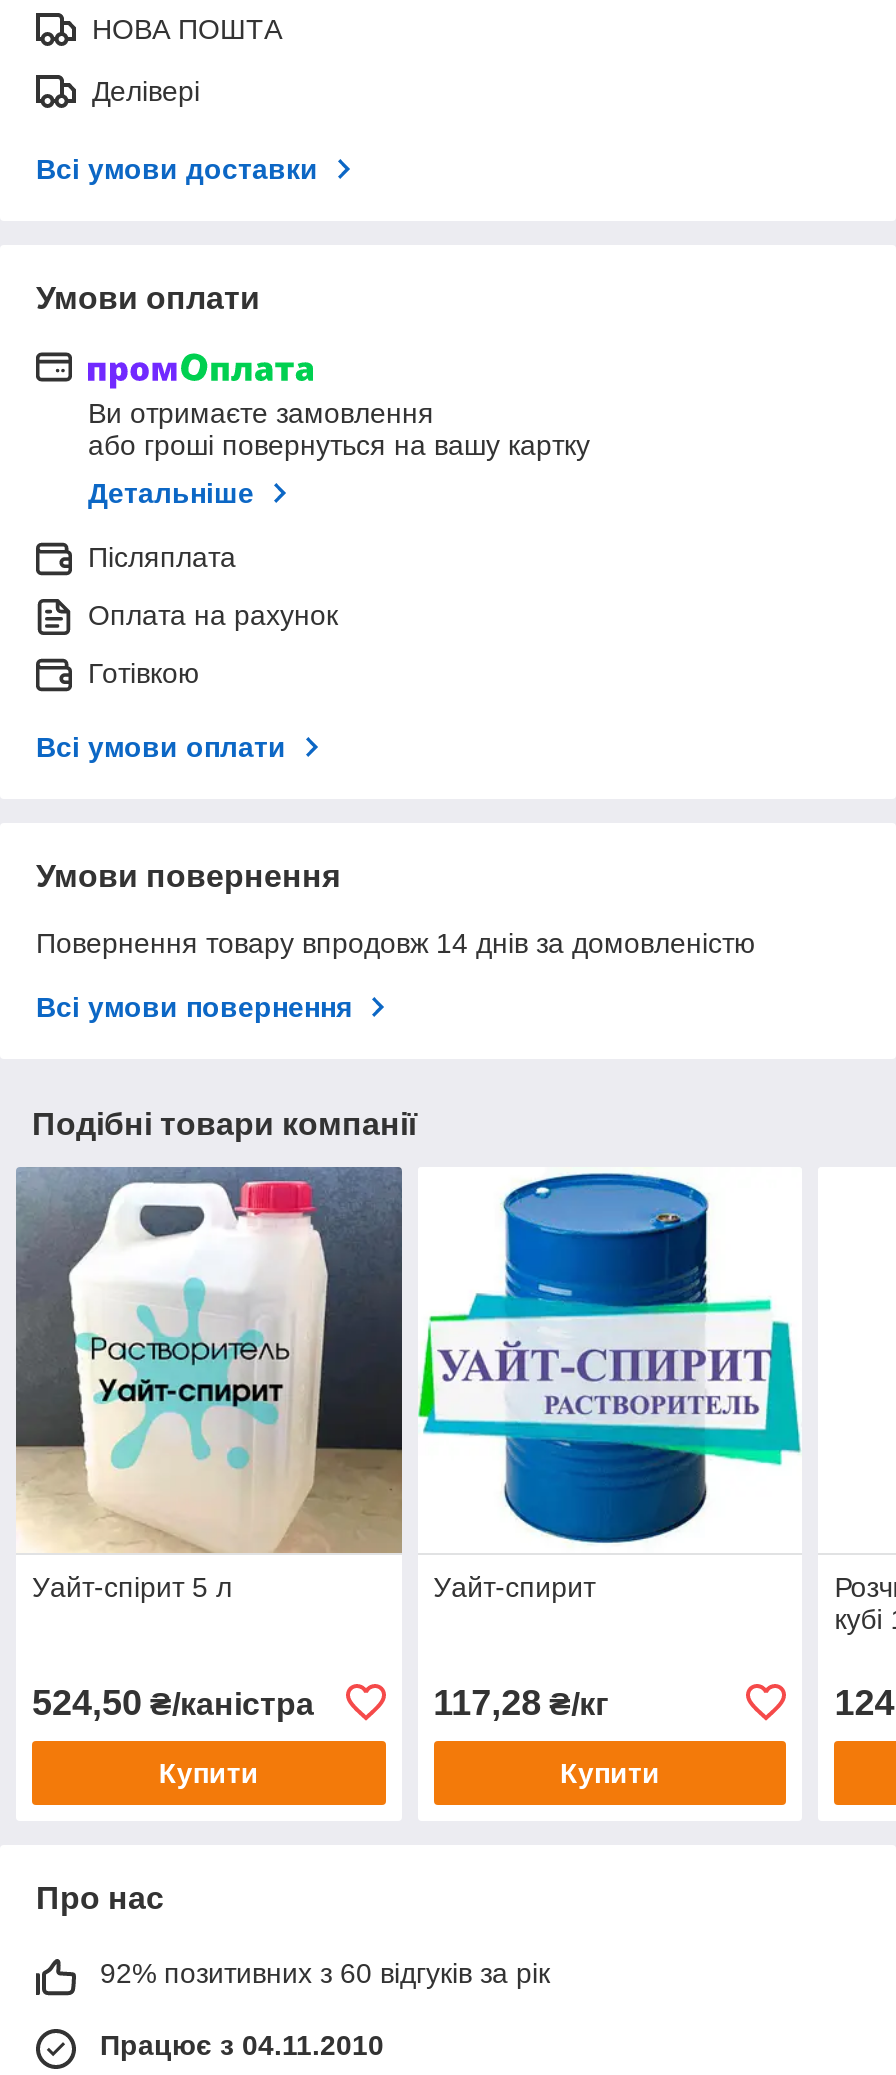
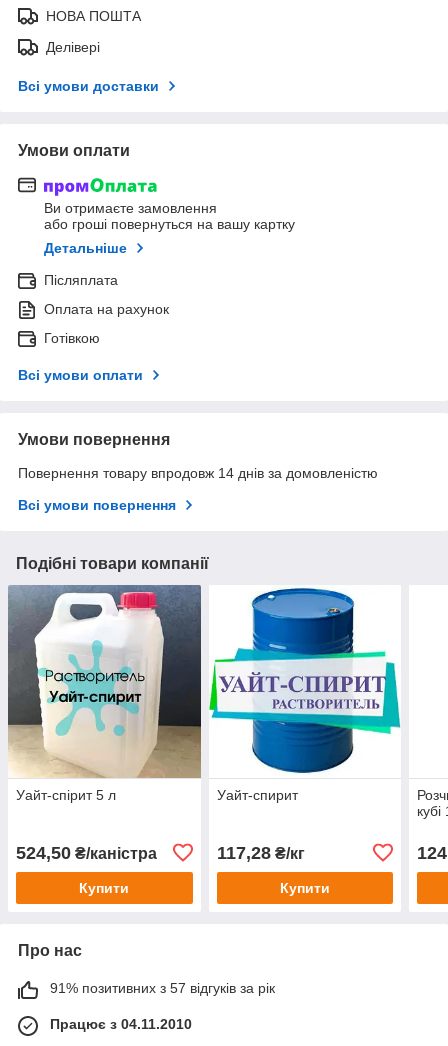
- 92% позитивних з 60 відгуків за рік
+ 91% позитивних з 57 відгуків за рік
